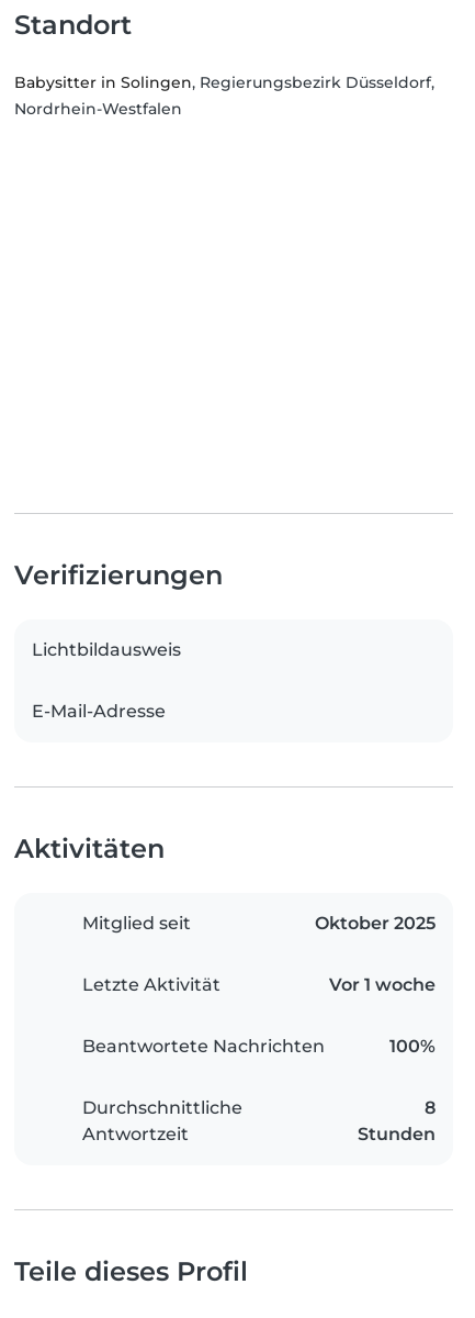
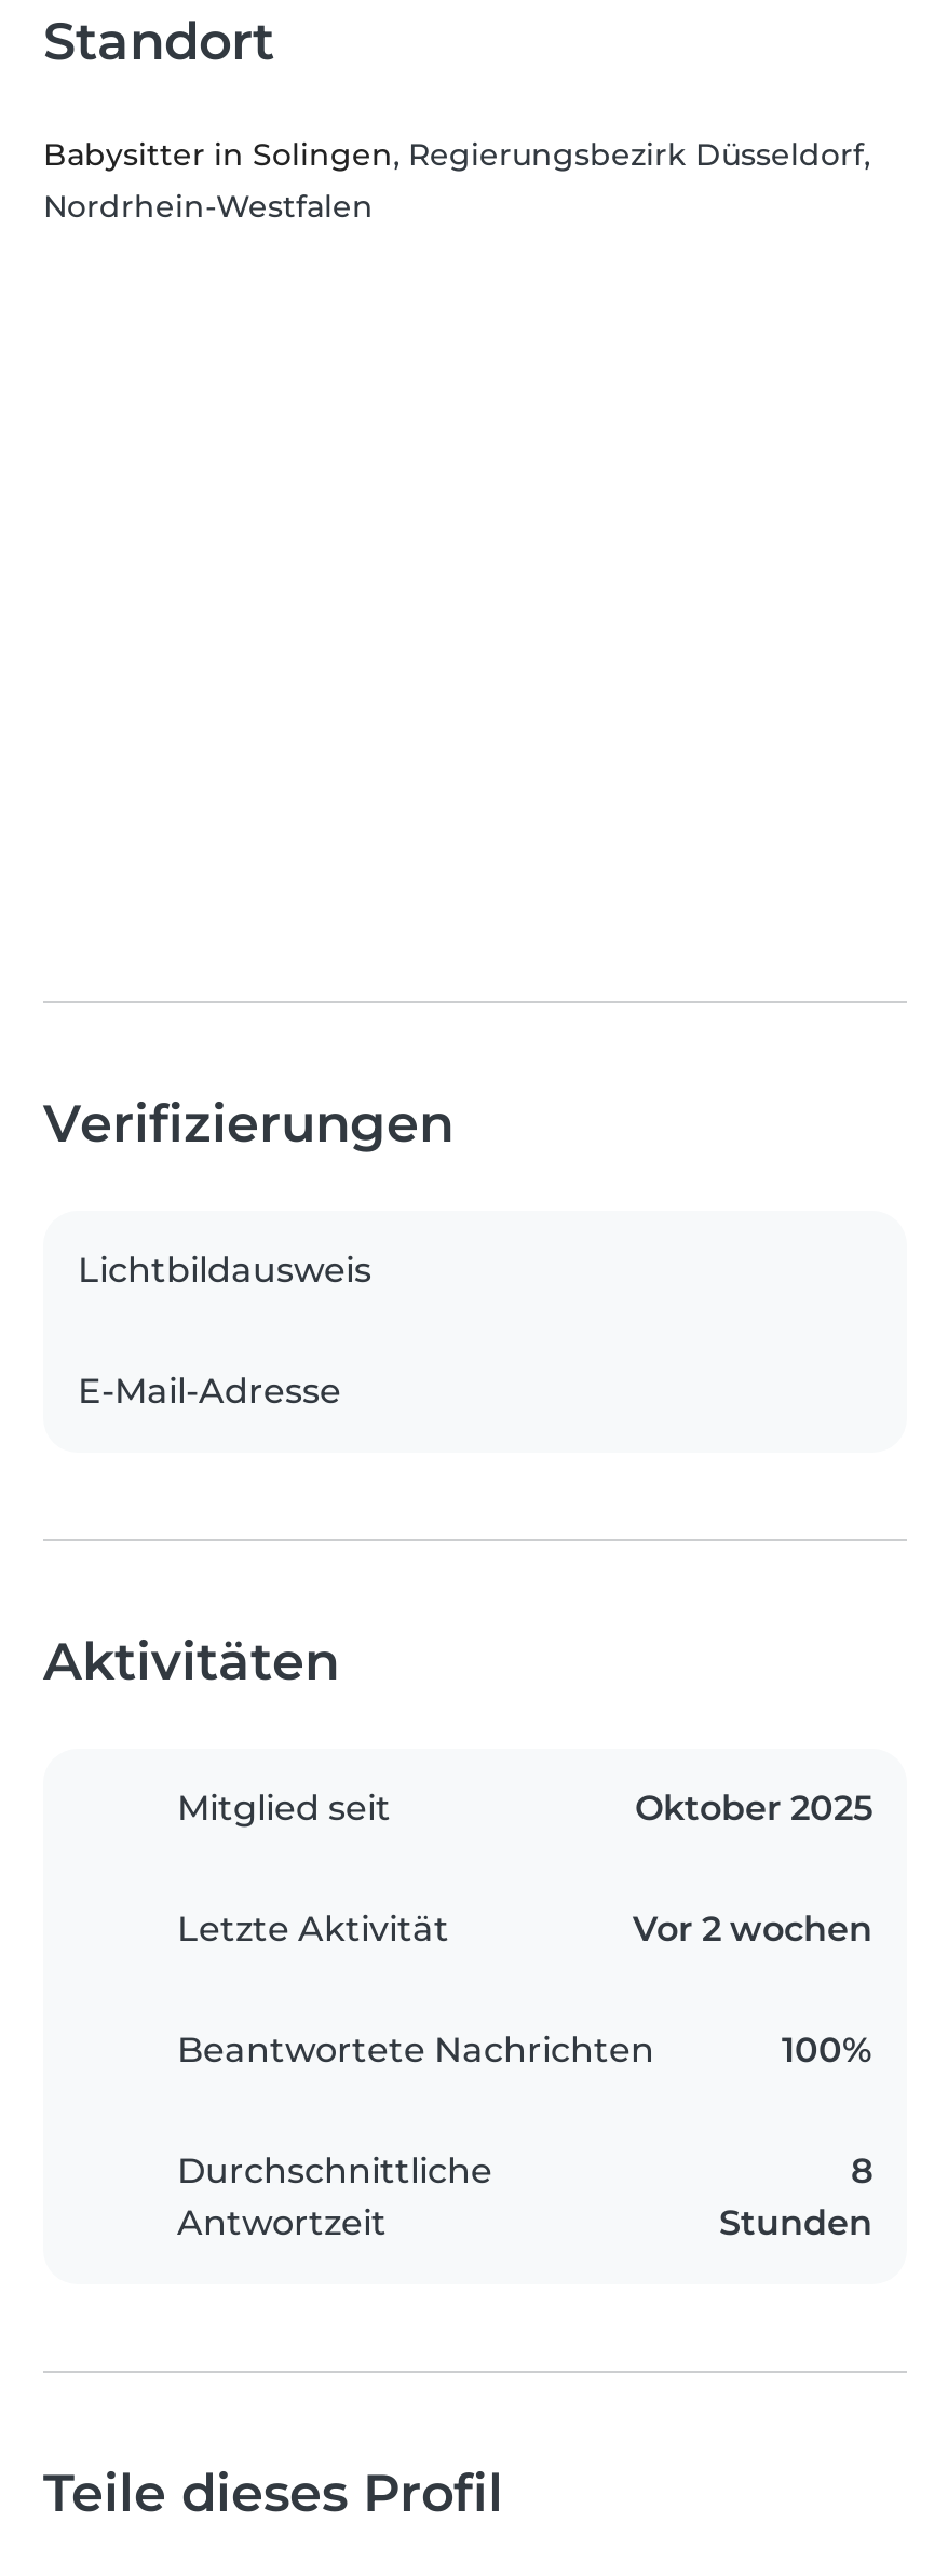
- Vor 1 woche
+ Vor 2 wochen
